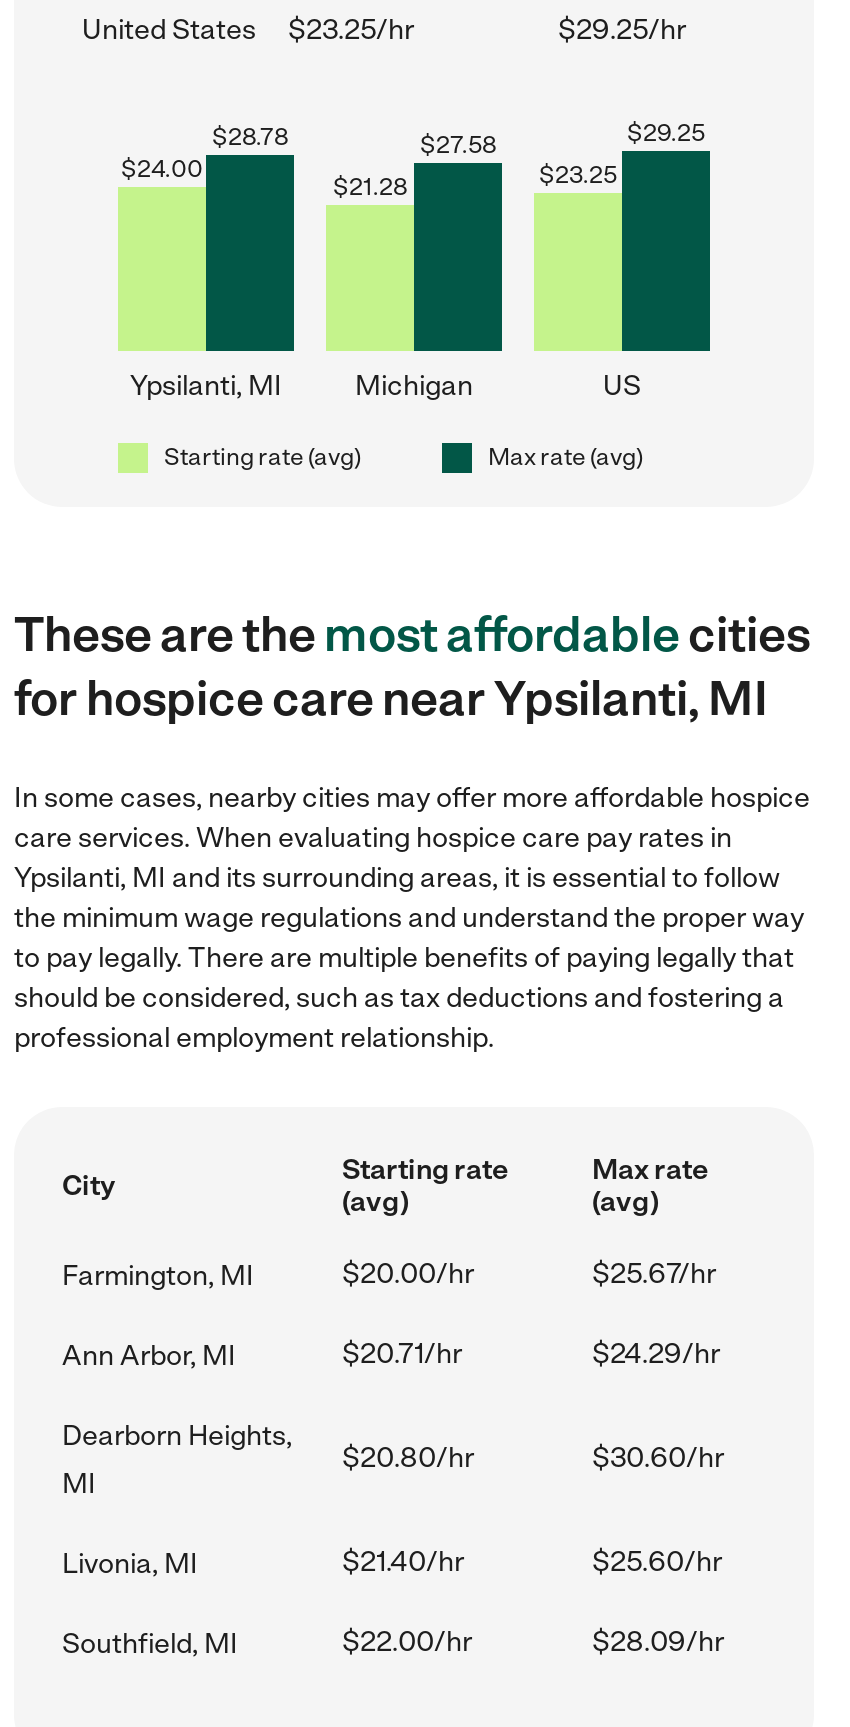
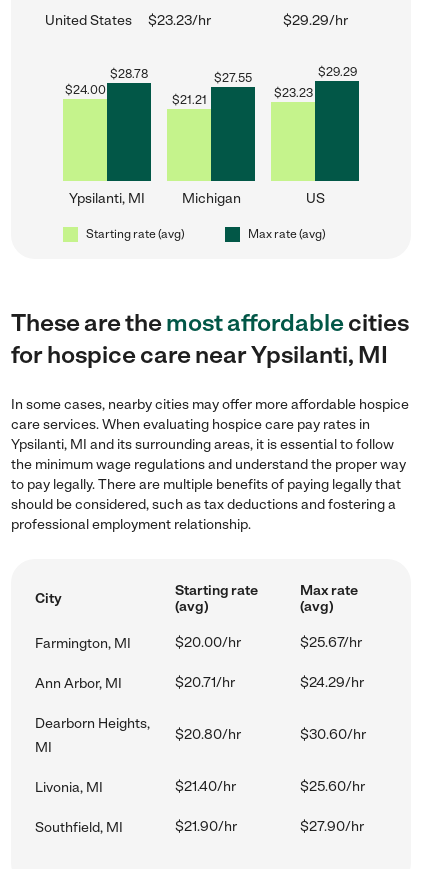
- $23.25/hr
- $29.25/hr
+ $23.23/hr
+ $29.29/hr

- $29.25
+ $29.29

- $27.58
+ $27.55

- $23.25
+ $23.23

- $21.28
+ $21.21

- $22.00/hr
- $28.09/hr
+ $21.90/hr
+ $27.90/hr
